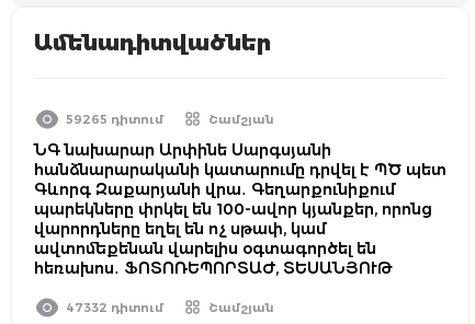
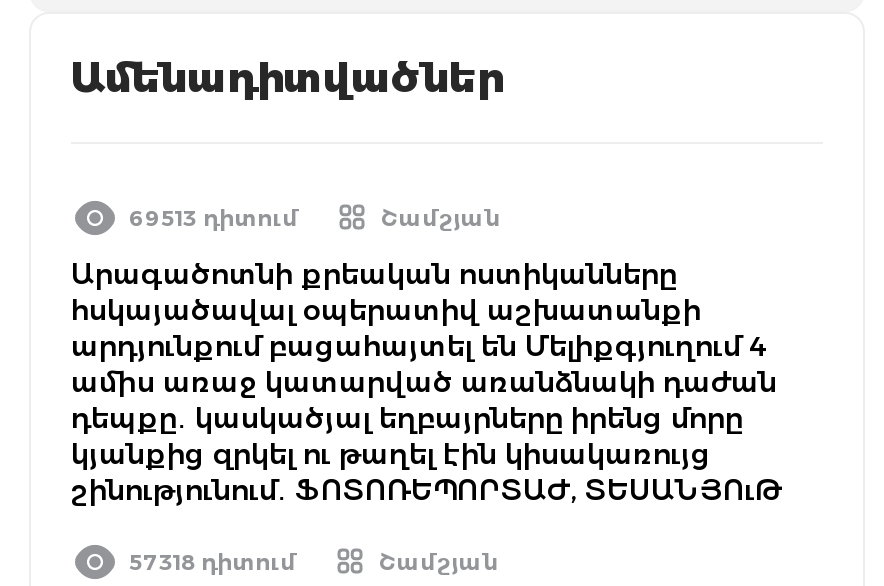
- 59265 դիտում
+ 69513 դիտում

- ՆԳ նախարար Արփինե Սարգսյանի
- հանձնարարականի կատարումը դրվել է ՊԾ պետ
- Գևորգ Զաքարյանի վրա․ Գեղարքունիքում
- պարեկները փրկել են 100-ավոր կյանքեր, որոնց
- վարորդները եղել են ոչ սթափ, կամ
- ավտոմեքենան վարելիս օգտագործել են
- հեռախոս․ ՖՈՏՈՌԵՊՈՐՏԱԺ, ՏԵՍԱՆՅՈՒԹ
+ Արագածոտնի քրեական ոստիկանները
+ հսկայածավալ օպերատիվ աշխատանքի
+ արդյունքում բացահայտել են Մելիքգյուղում 4
+ ամիս առաջ կատարված առանձնակի դաժան
+ դեպքը․ կասկածյալ եղբայրները իրենց մորը
+ կյանքից զրկել ու թաղել էին կիսակառույց
+ շինությունում․ ՖՈՏՈՌԵՊՈՐՏԱԺ, ՏԵՍԱՆՅՈւԹ

- 47332 դիտում
+ 57318 դիտում
